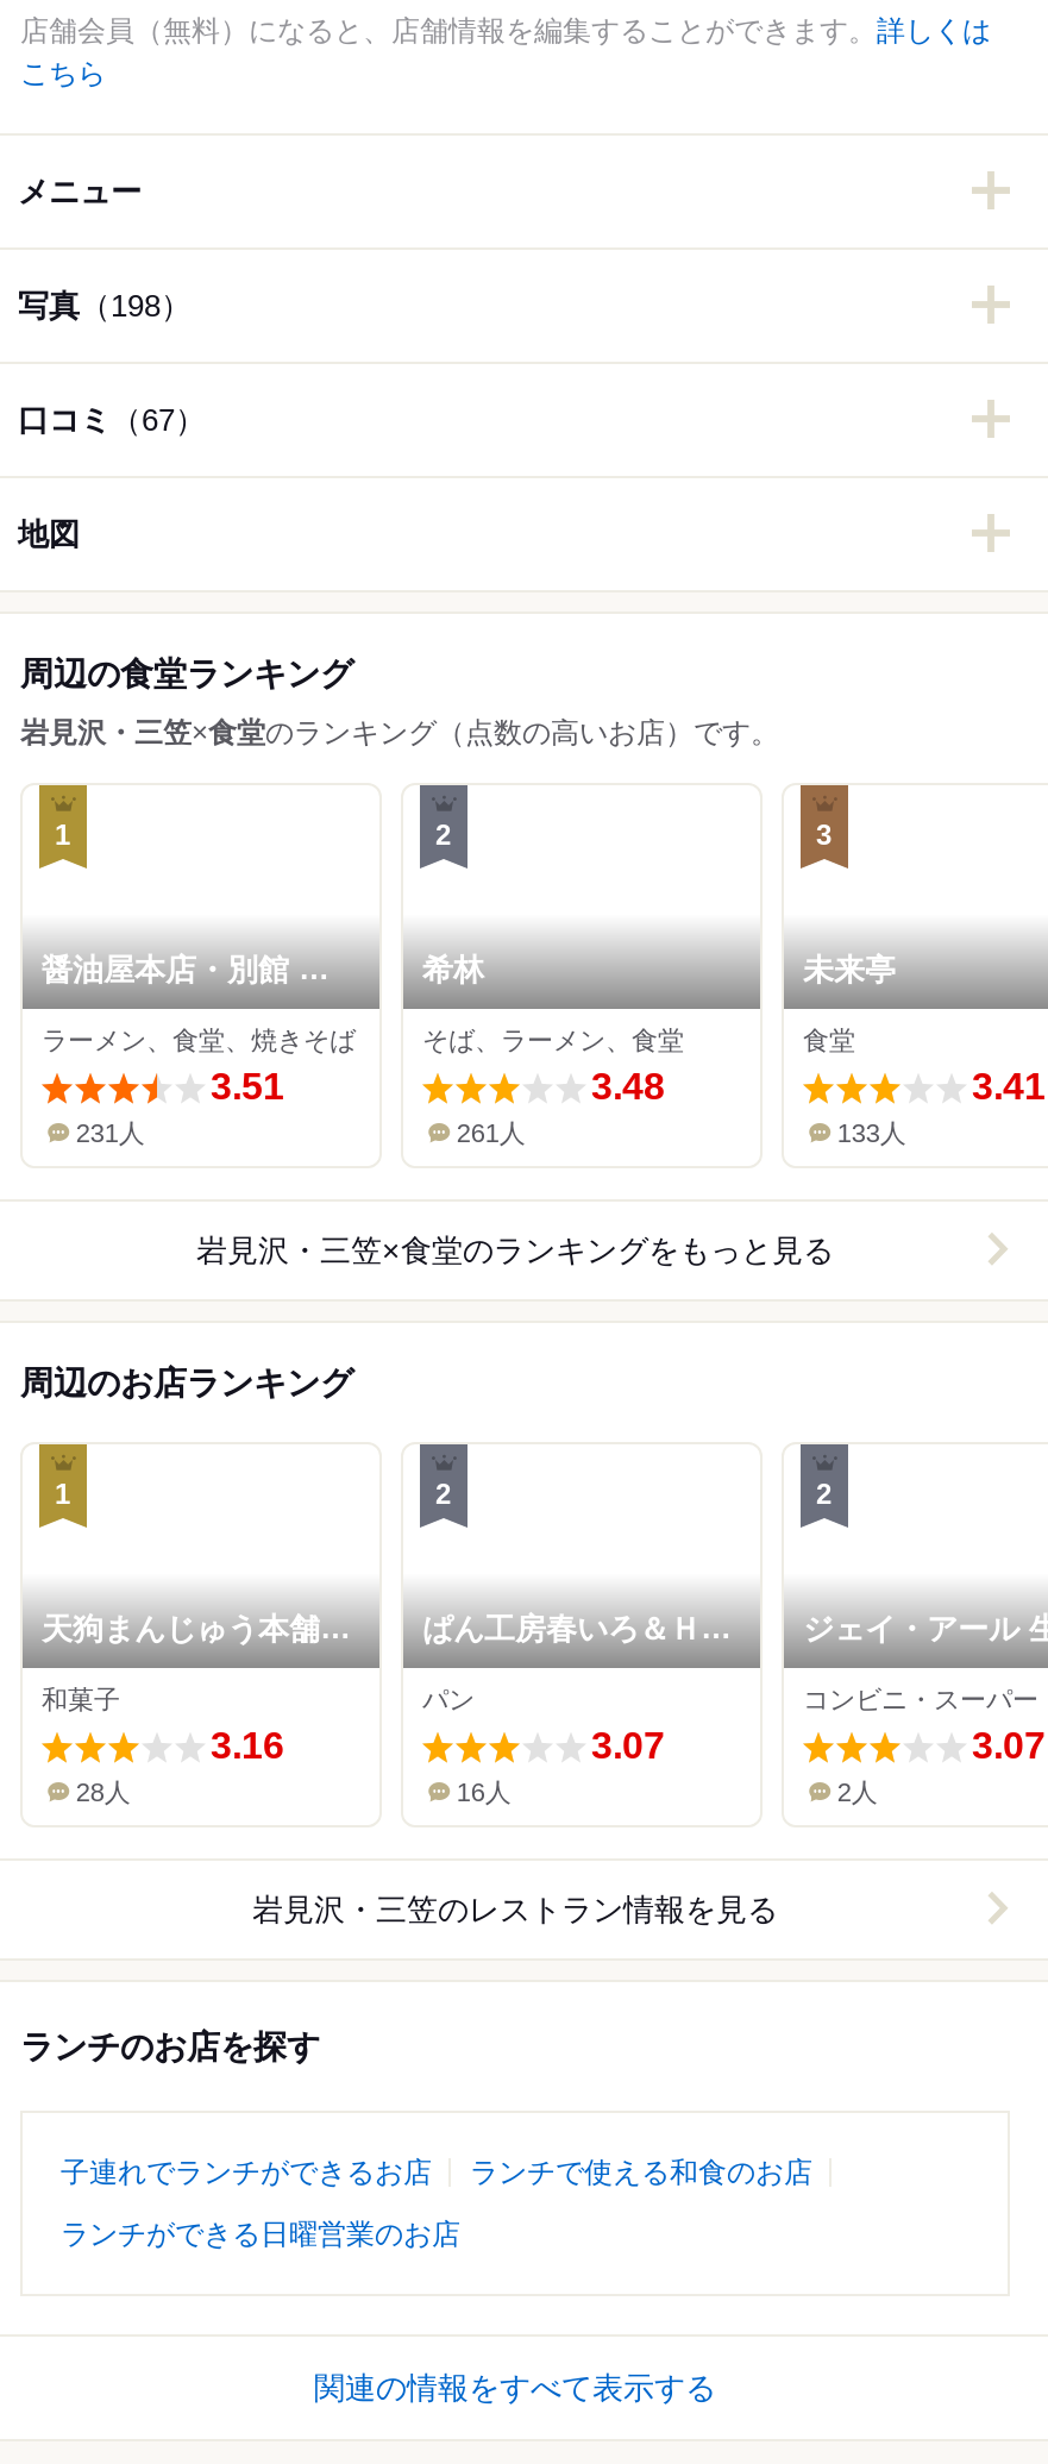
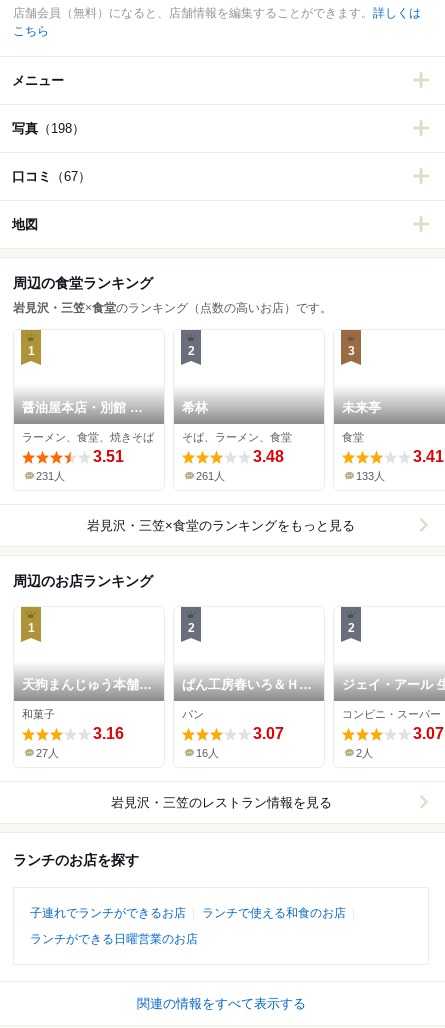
- 28人
+ 27人
